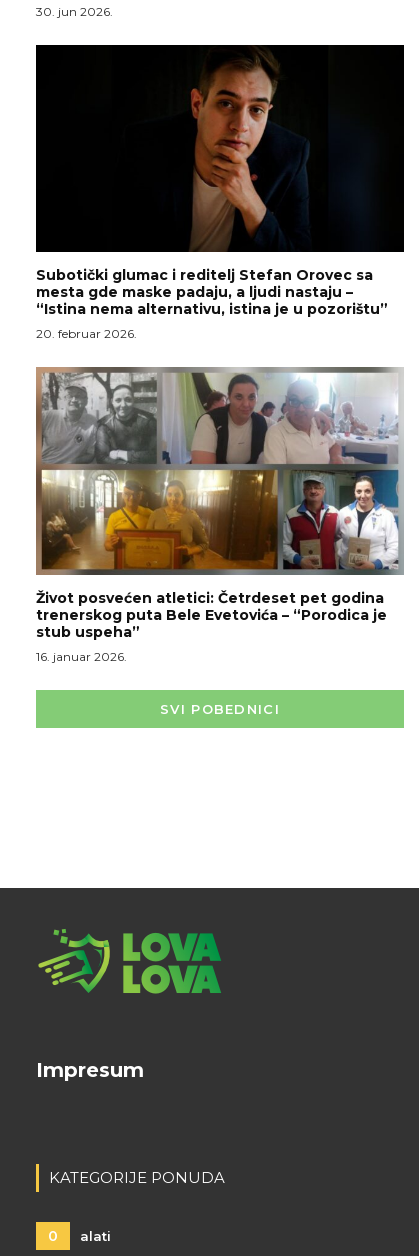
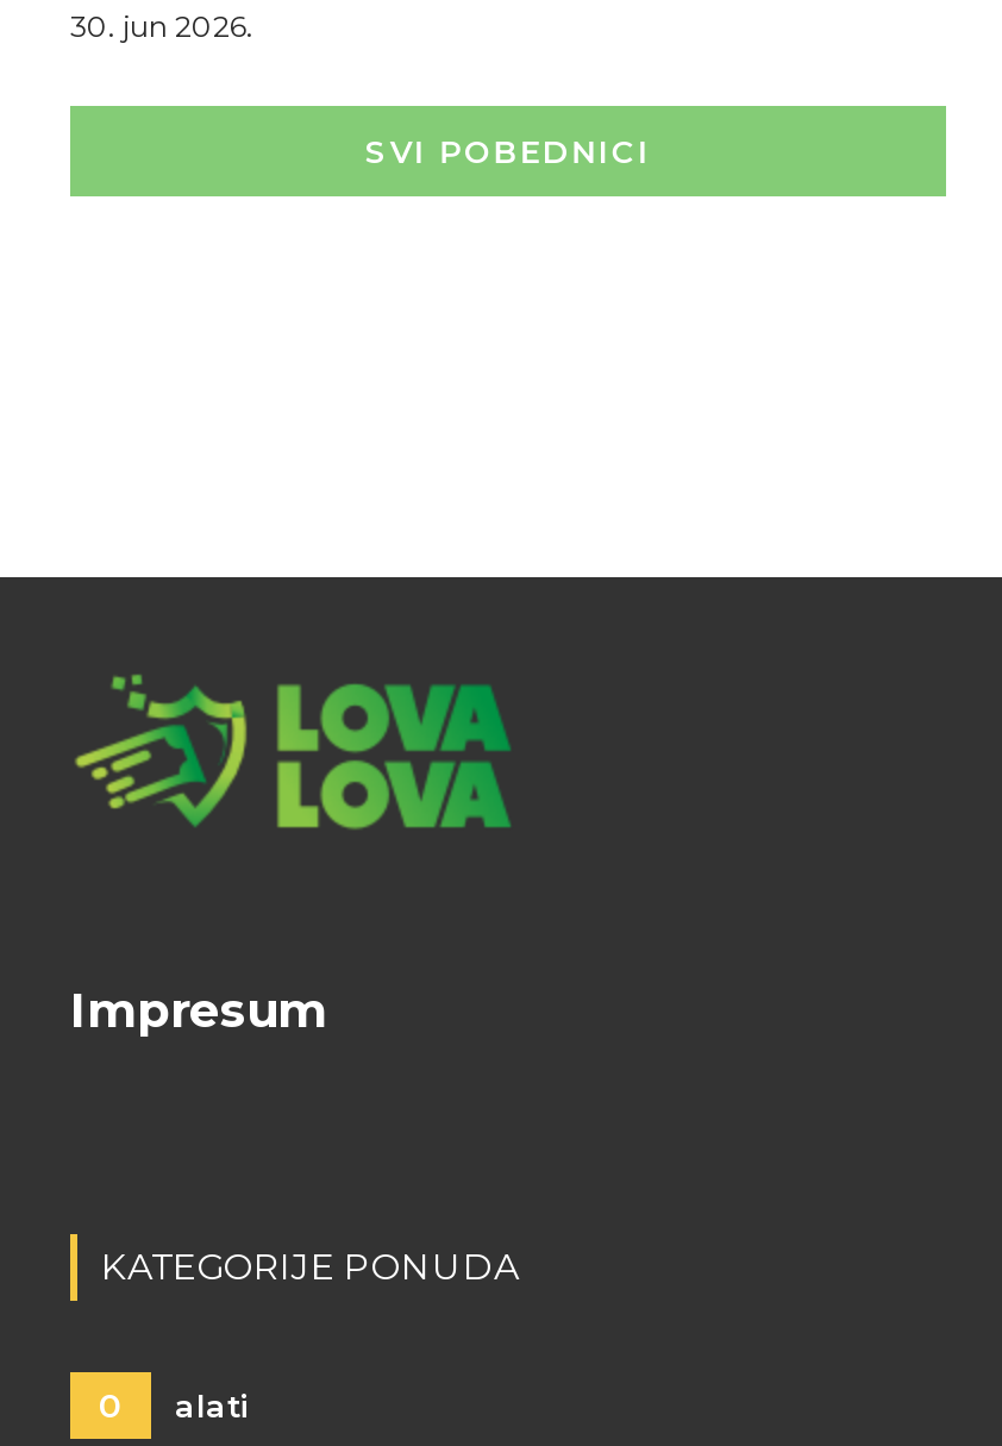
- [image]
- Subotički glumac i reditelj Stefan Orovec sa
- mesta gde maske padaju, a ljudi nastaju –
- “Istina nema alternativu, istina je u pozorištu”
- 20. februar 2026.

- [image]
- Život posvećen atletici: Četrdeset pet godina
- trenerskog puta Bele Evetovića – “Porodica je
- stub uspeha”
- 16. januar 2026.
